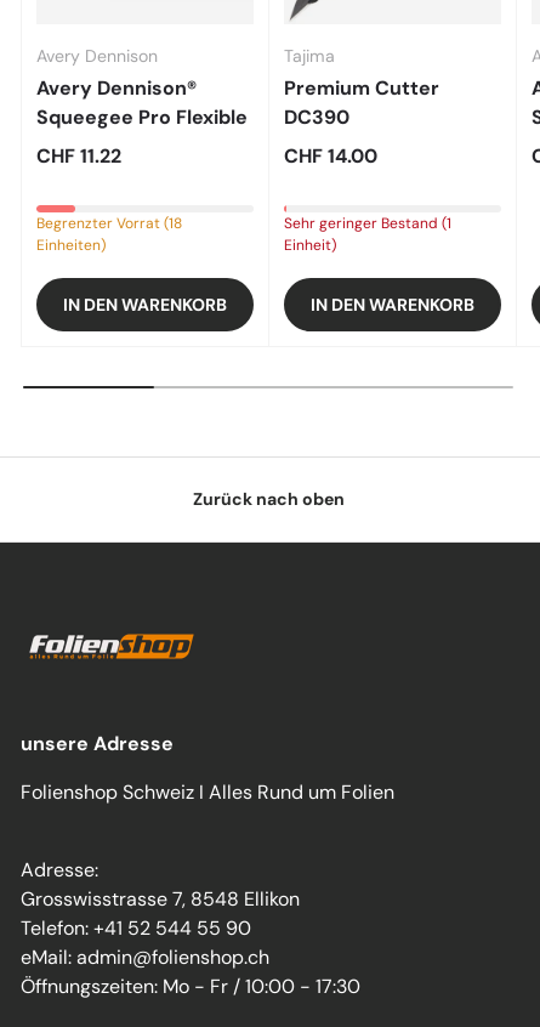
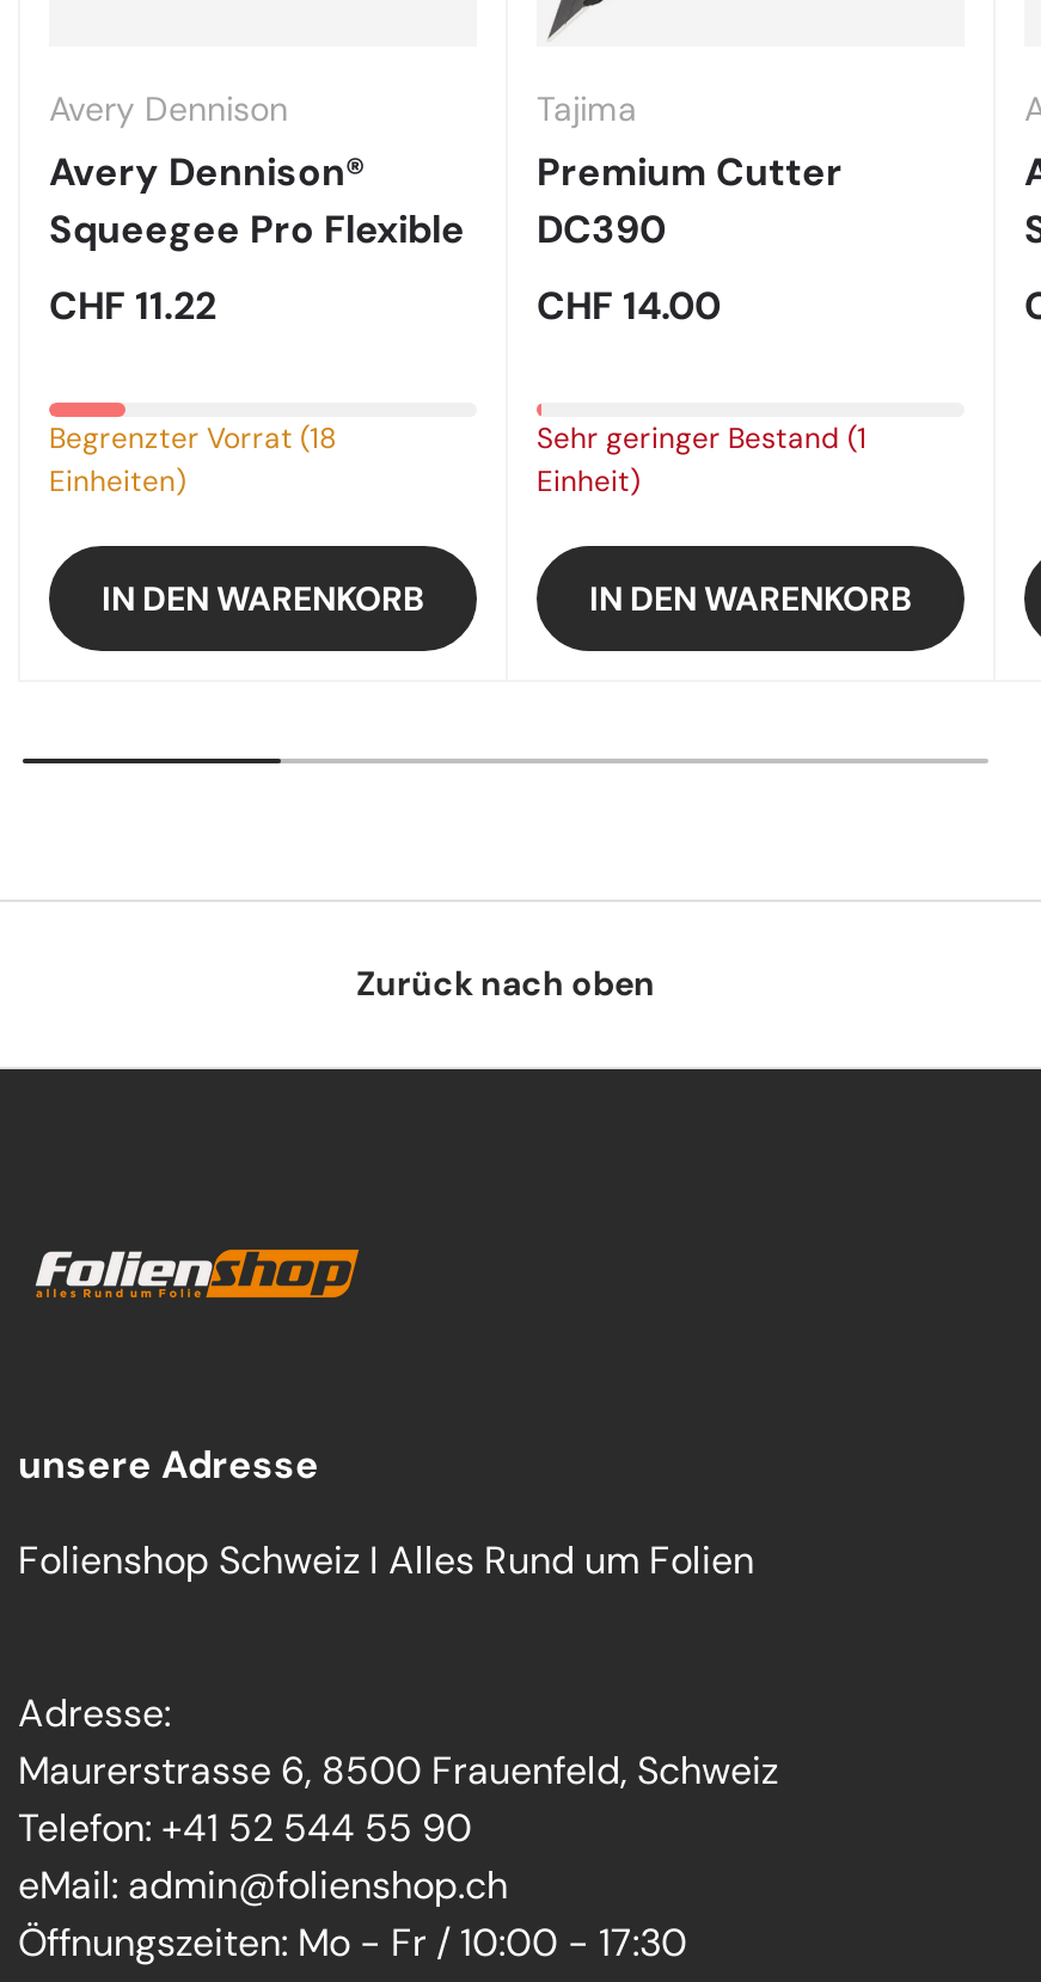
- Grosswisstrasse 7, 8548 Ellikon
+ Maurerstrasse 6, 8500 Frauenfeld, Schweiz
